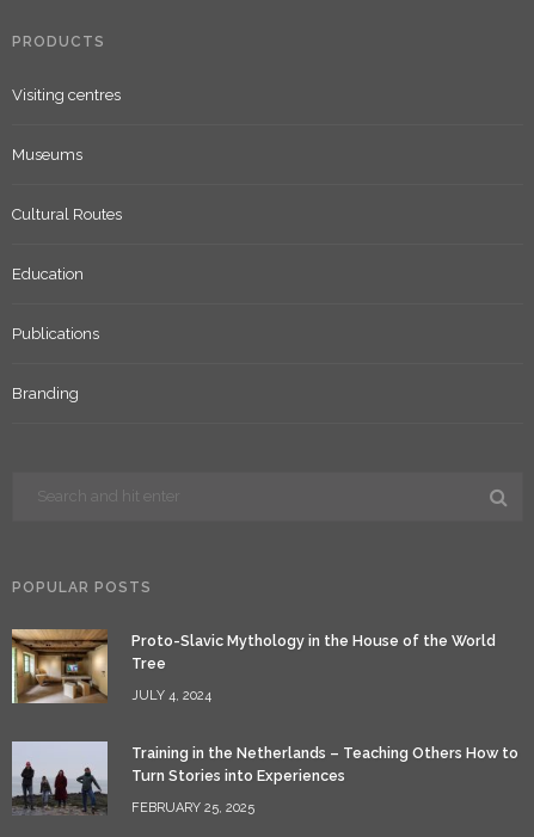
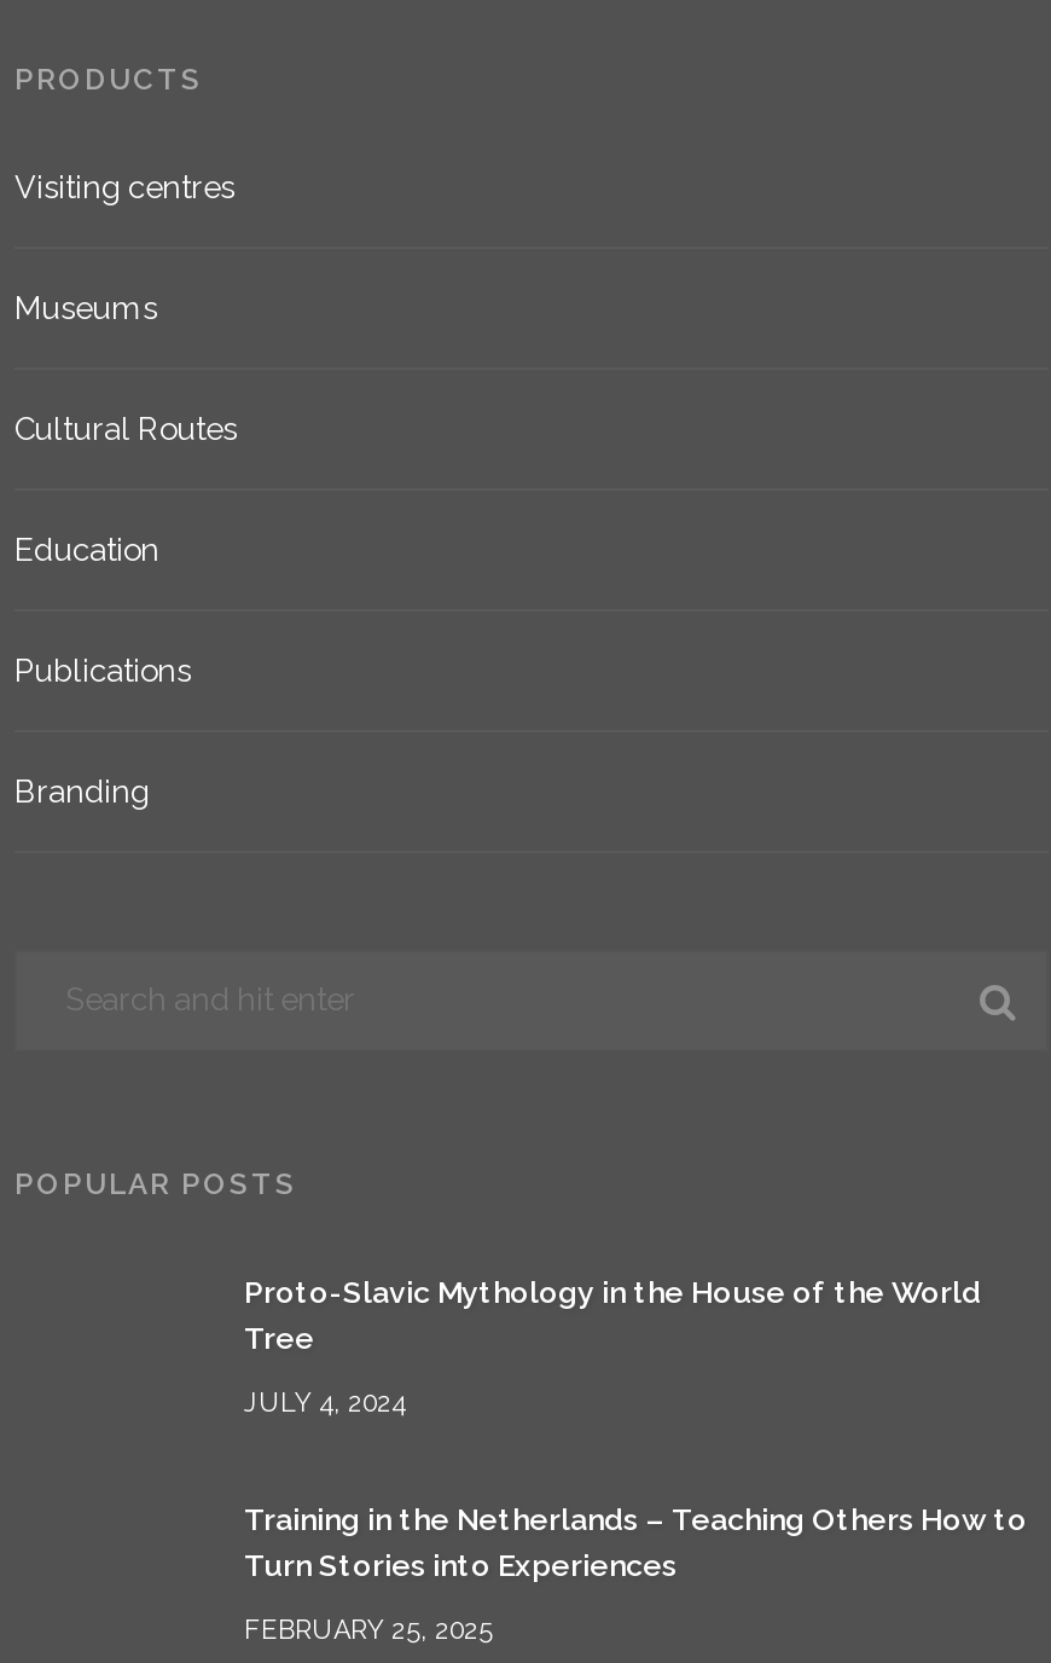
- [image]

- [image]
